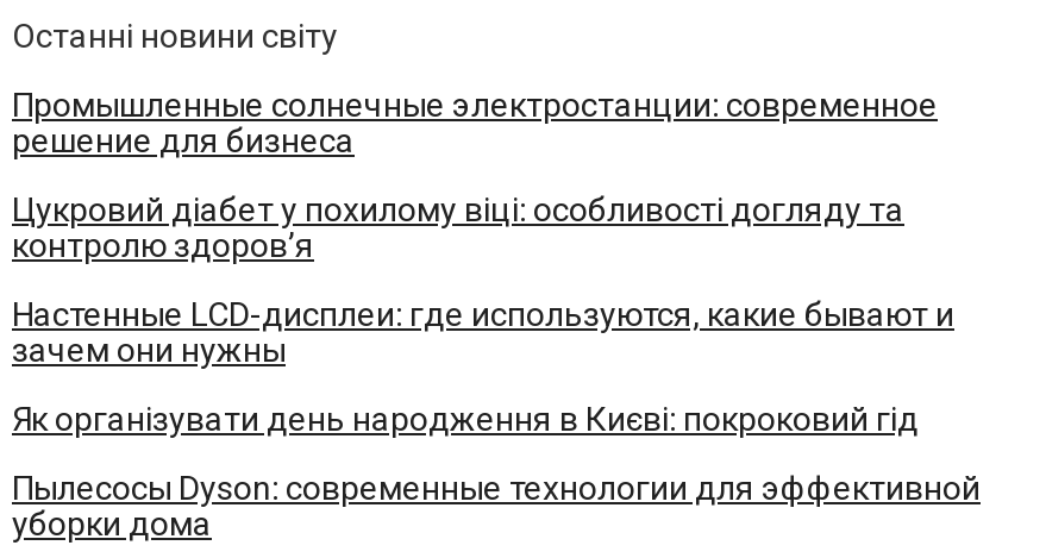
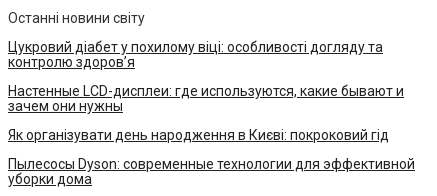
- Промышленные солнечные электростанции: современное
- решение для бизнеса
